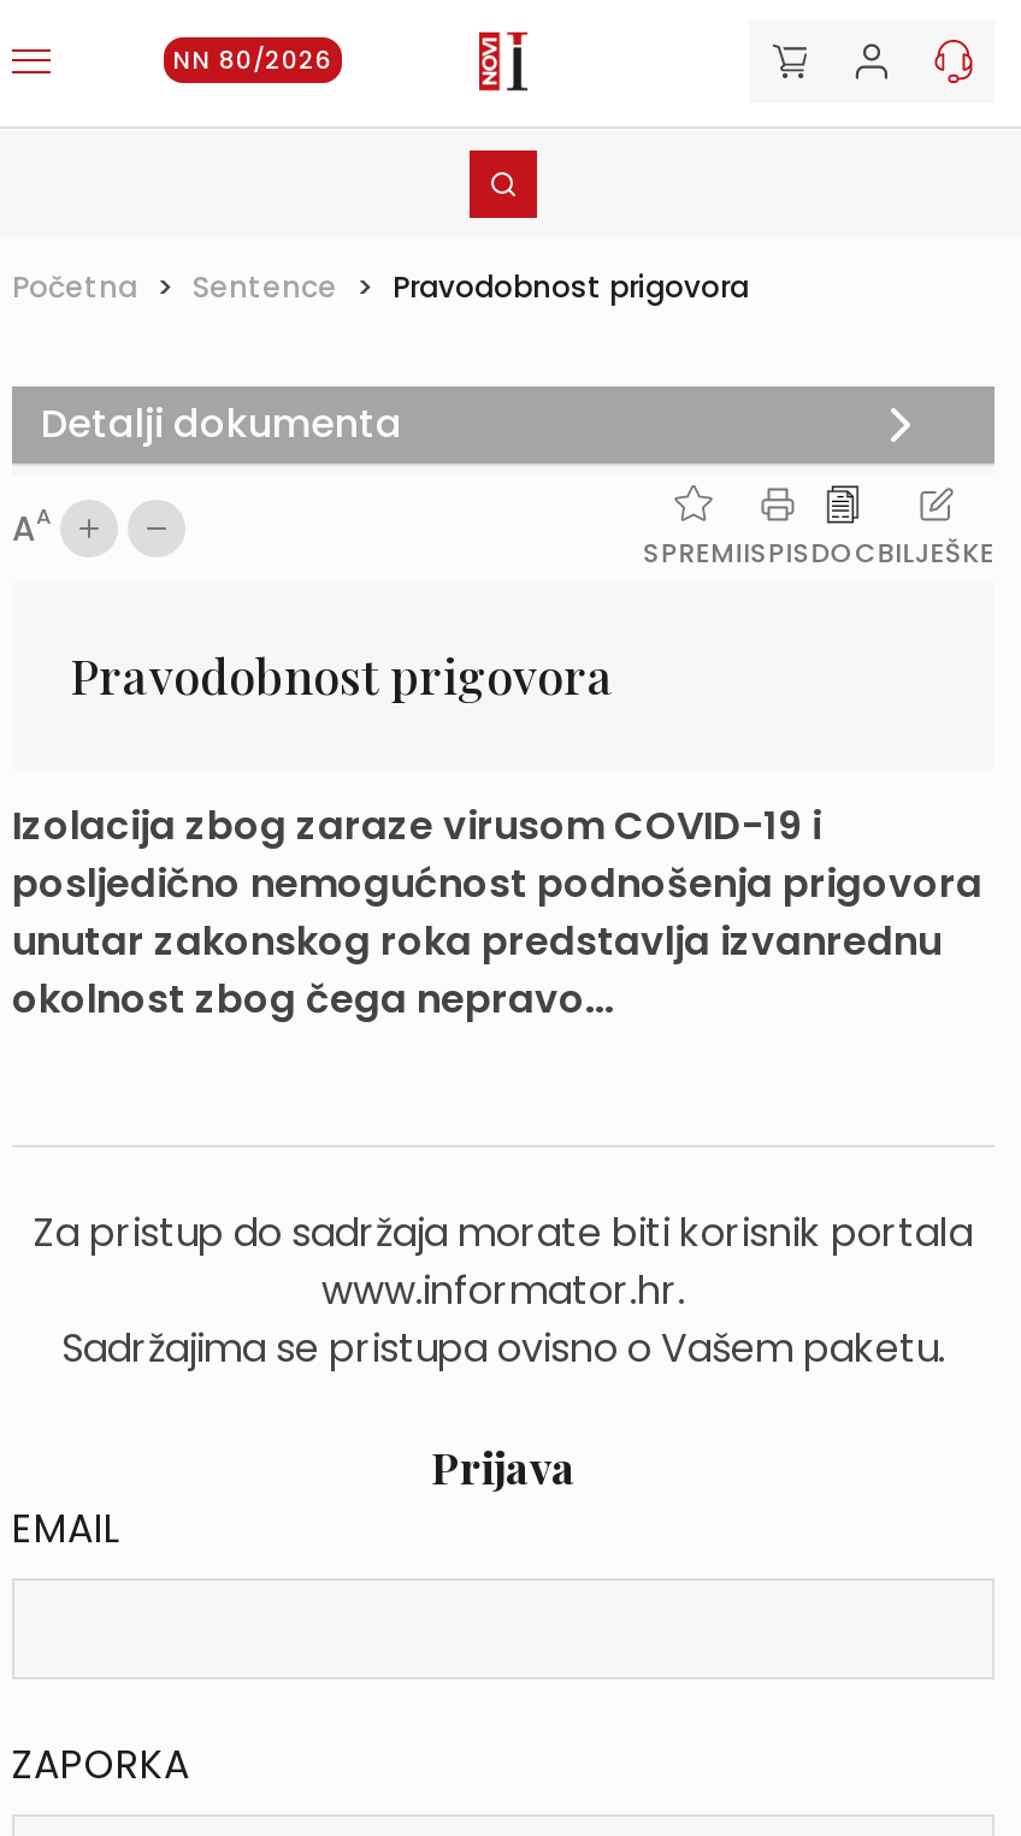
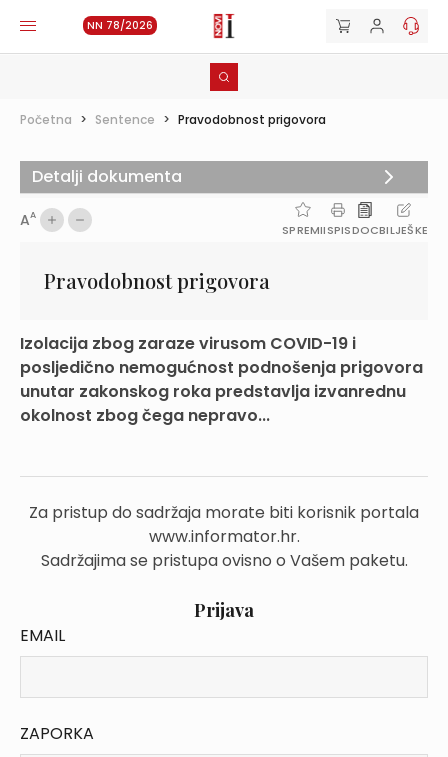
- NN 80/2026
+ NN 78/2026
